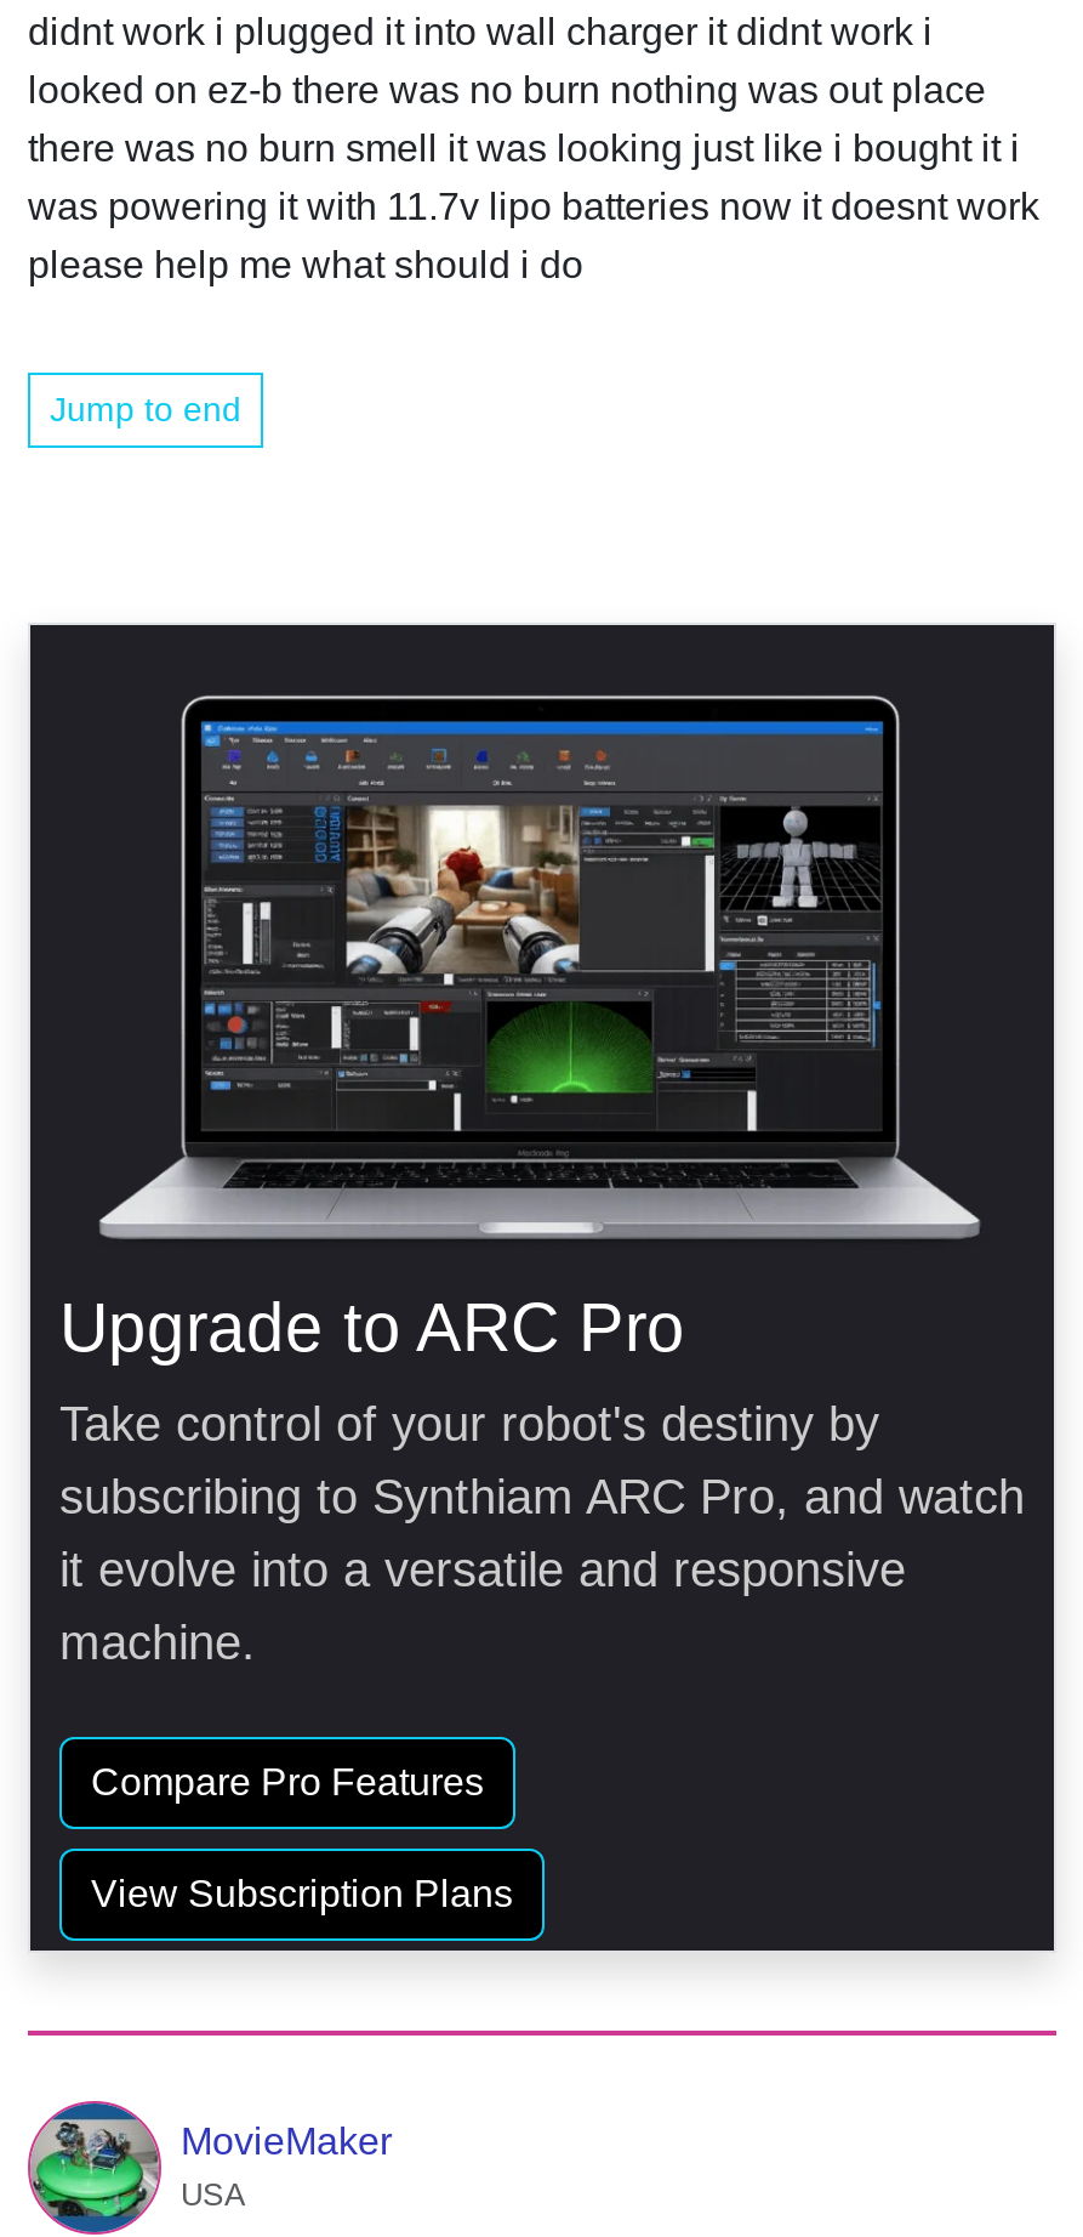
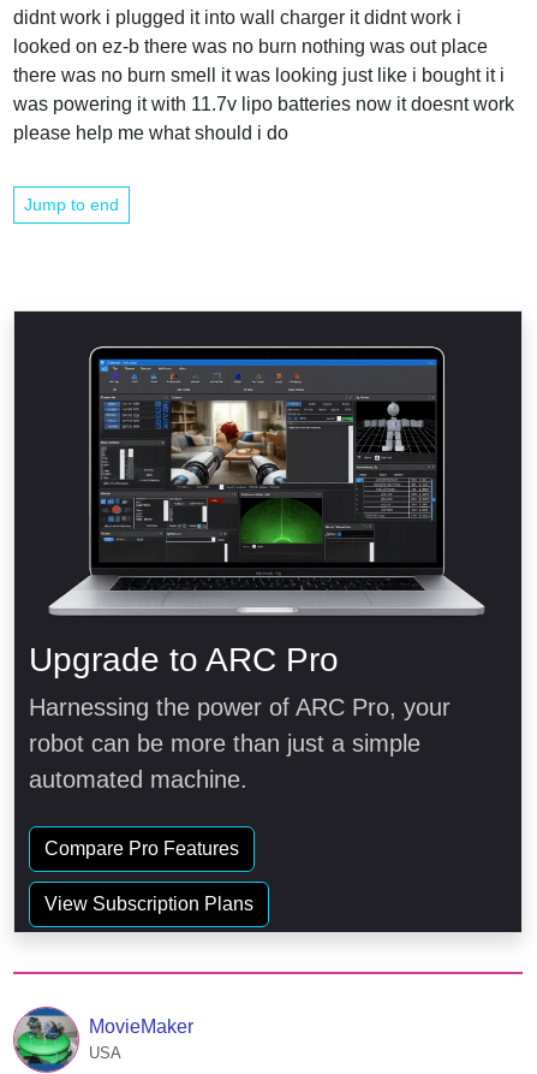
- Take control of your robot's destiny by
- subscribing to Synthiam ARC Pro, and watch
- it evolve into a versatile and responsive
- machine.
+ Harnessing the power of ARC Pro, your
+ robot can be more than just a simple
+ automated machine.
